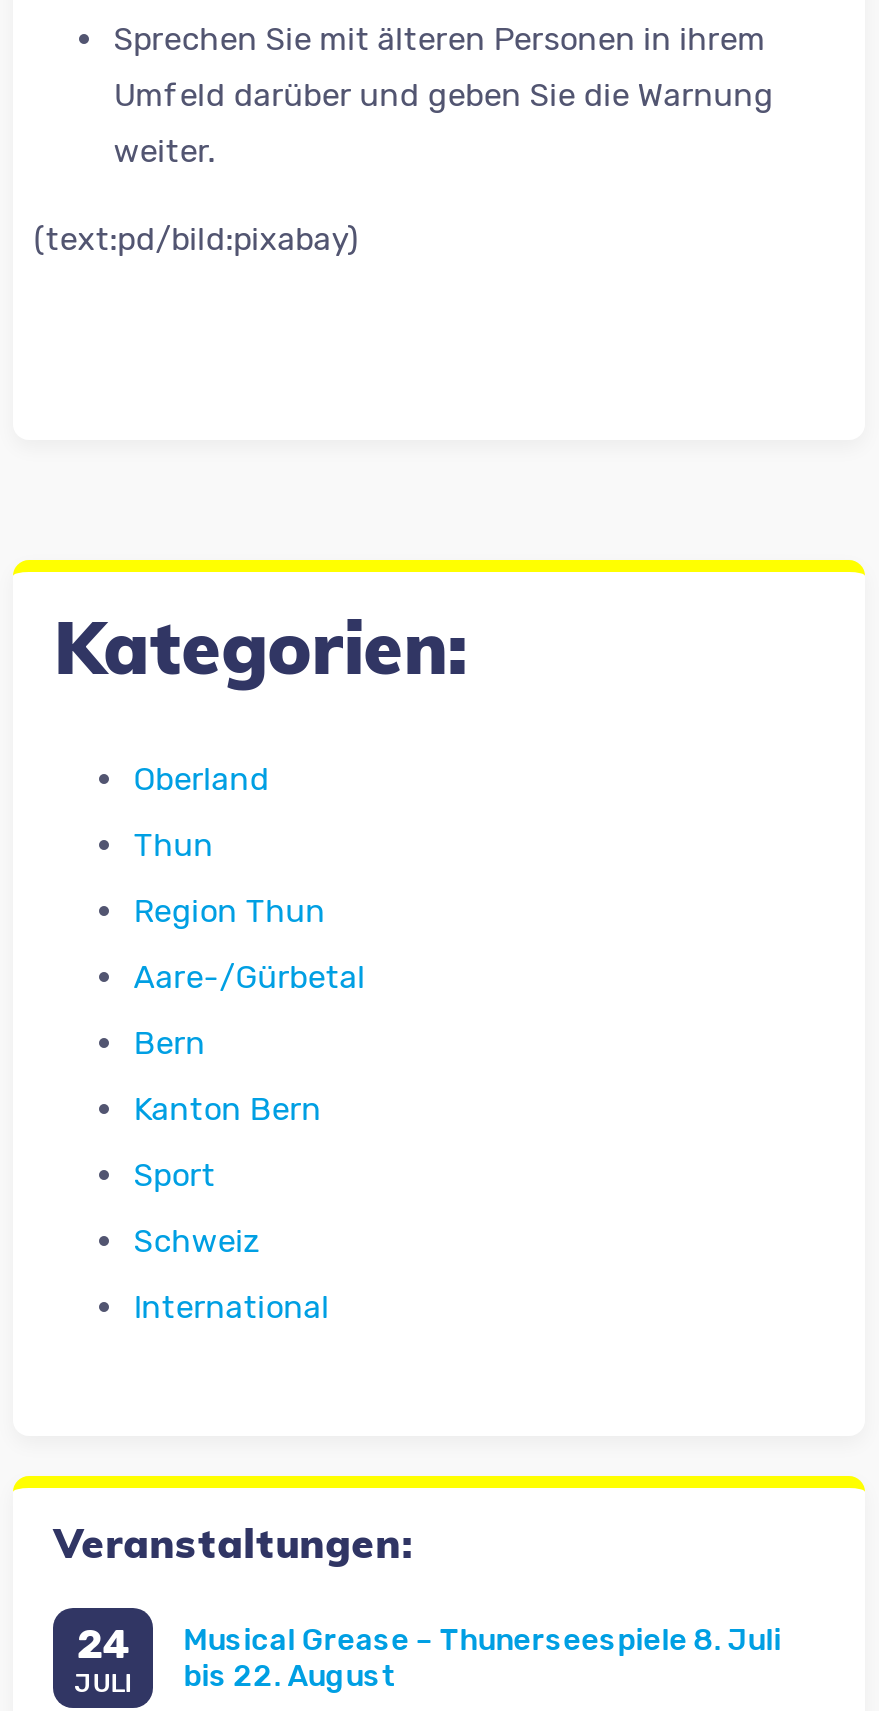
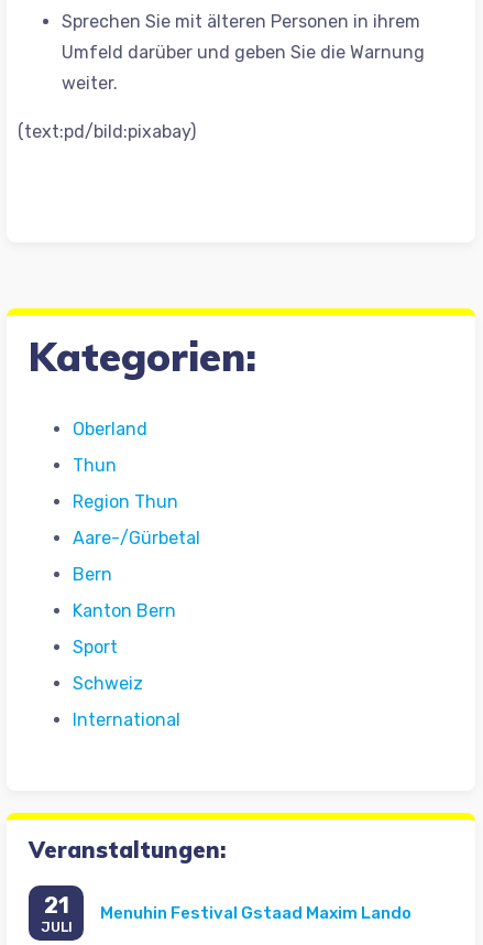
- 24
+ 21

- Musical Grease – Thunerseespiele 8. Juli
- bis 22. August
+ Menuhin Festival Gstaad Maxim Lando
